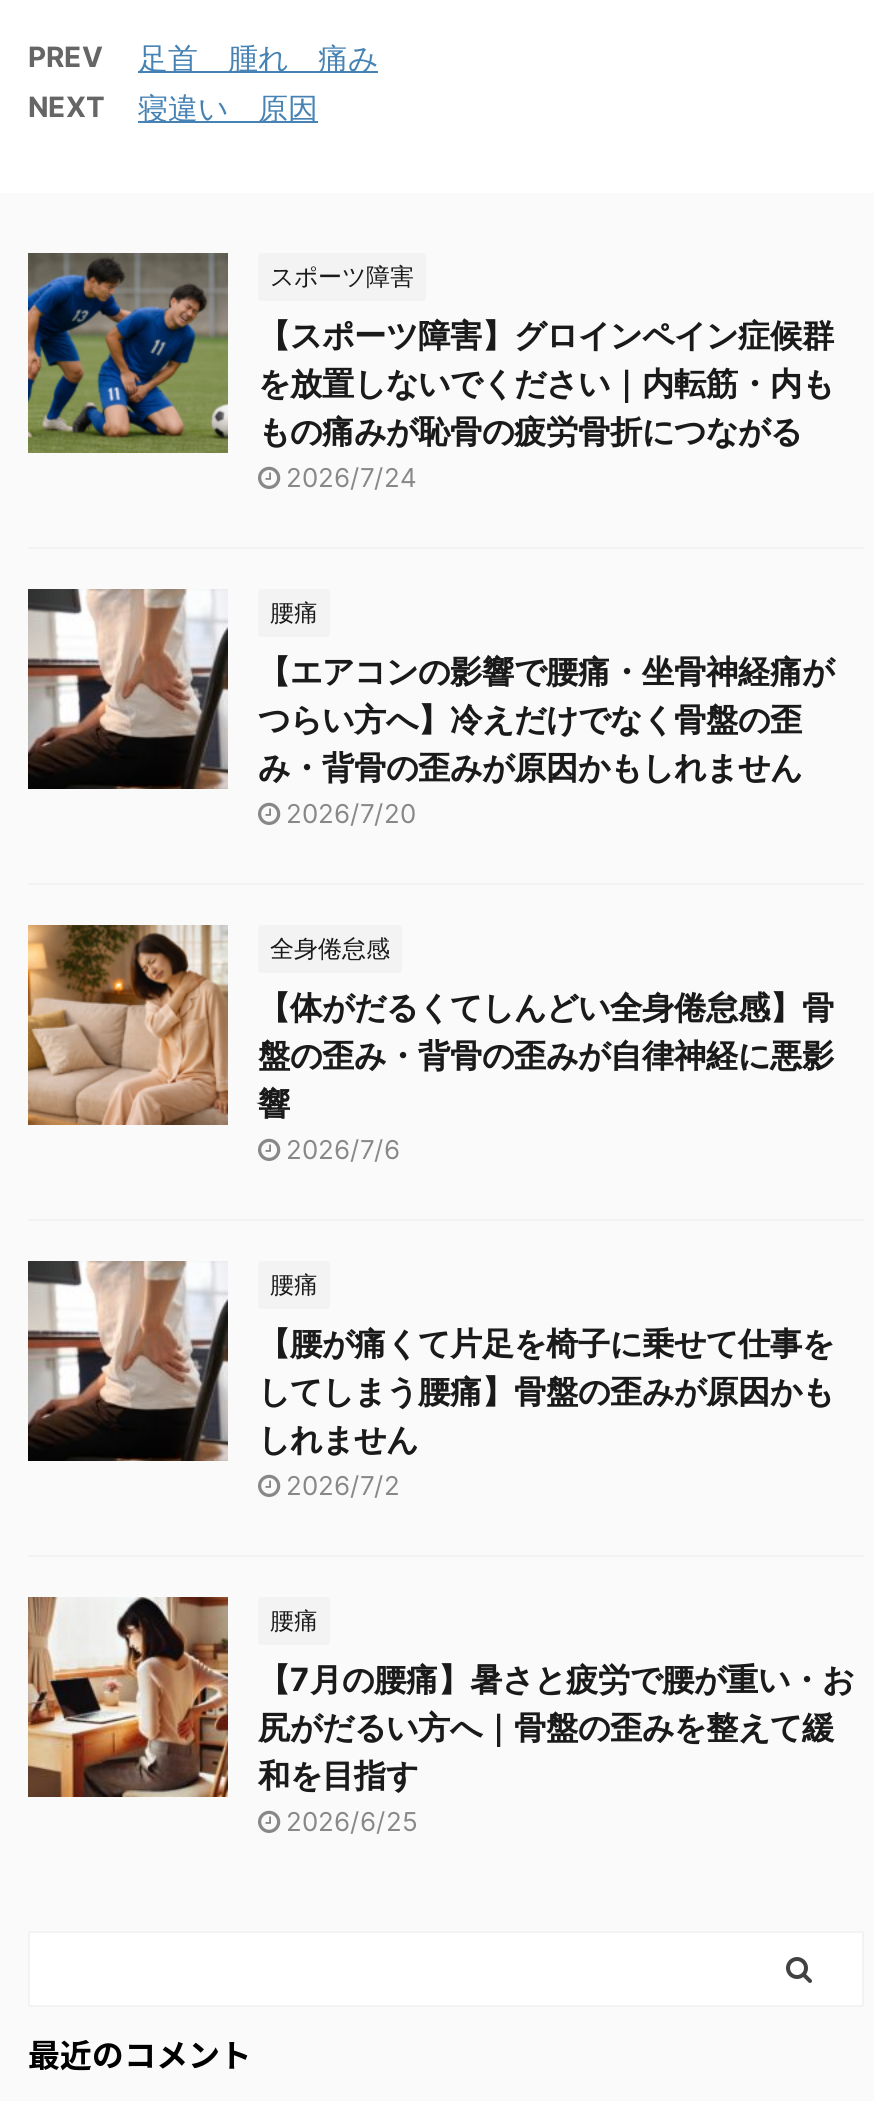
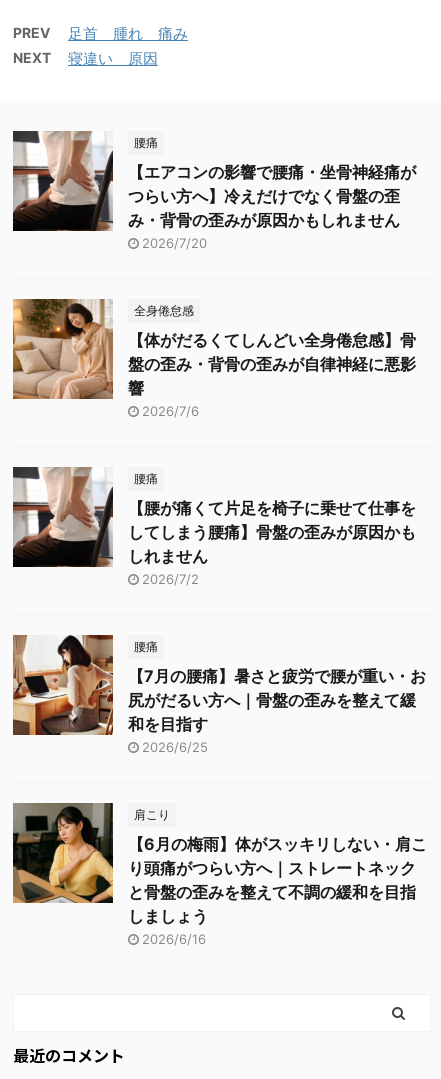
- [image]
- スポーツ障害
- 【スポーツ障害】グロインペイン症候群
- を放置しないでください｜内転筋・内も
- もの痛みが恥骨の疲労骨折につながる
- 2026/7/24

moved up: [image] | 腰痛 | 【エアコンの影響で腰痛・坐骨神経痛が | ... | 和を目指す | 2026/6/25

+ [image]
+ 肩こり
+ 【6月の梅雨】体がスッキリしない・肩こ
+ り頭痛がつらい方へ｜ストレートネック
+ と骨盤の歪みを整えて不調の緩和を目指
+ しましょう
+ 2026/6/16
